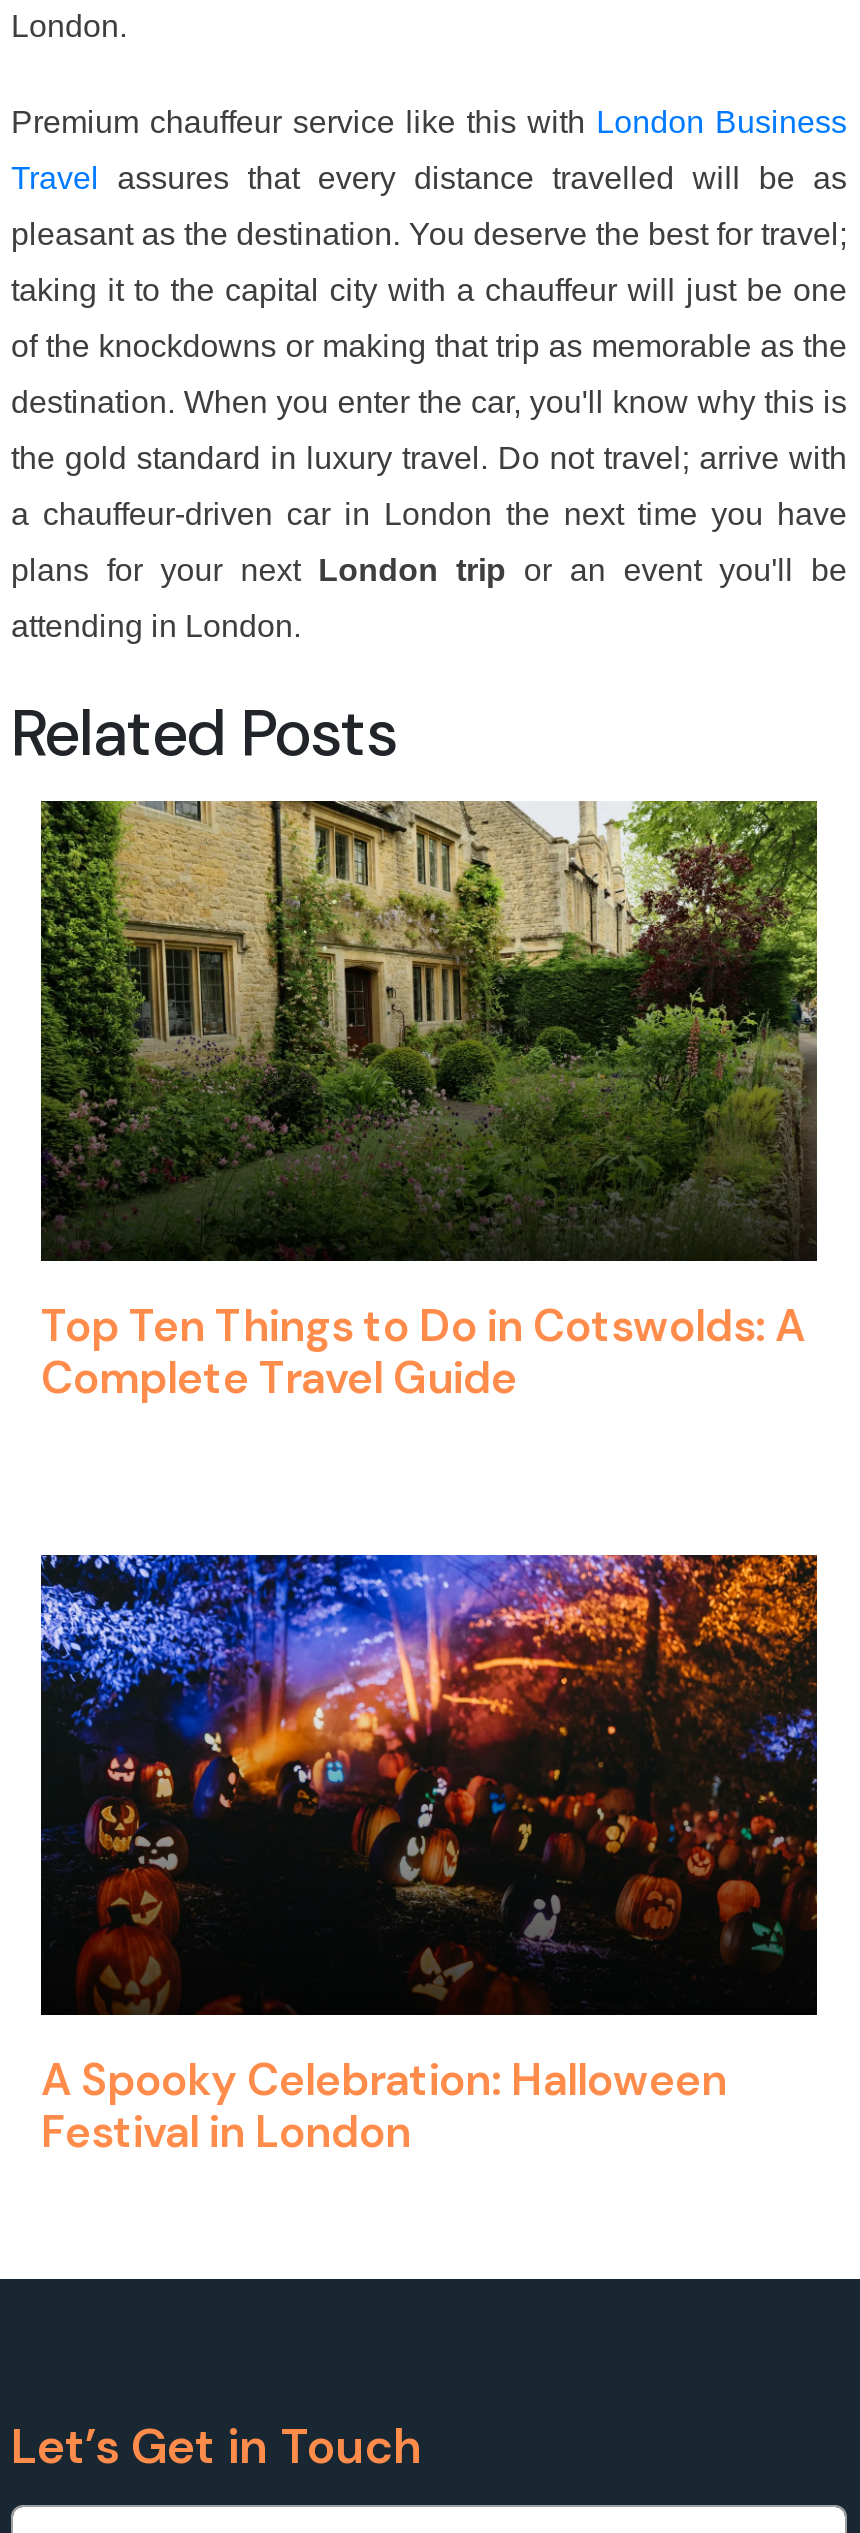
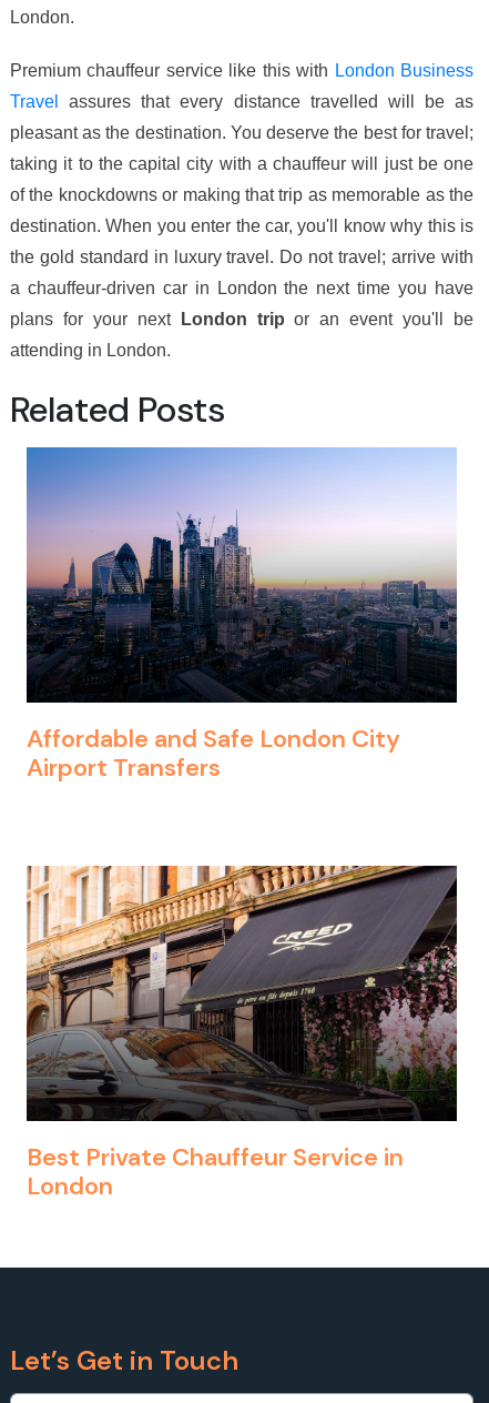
- [image]
- Top Ten Things to Do in Cotswolds: A
- Complete Travel Guide
+ [image]
+ Affordable and Safe London City
+ Airport Transfers

- [image]
- A Spooky Celebration: Halloween
- Festival in London
+ [image]
+ Best Private Chauffeur Service in
+ London
